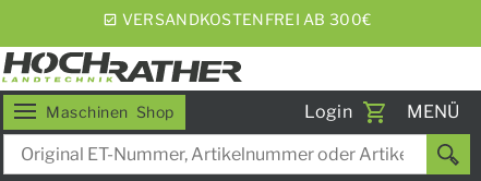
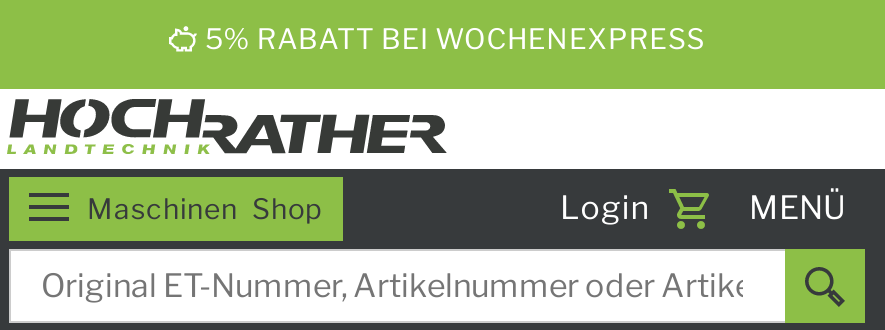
- VERSANDKOSTENFREI AB 300€
+ 5% RABATT BEI WOCHENEXPRESS
